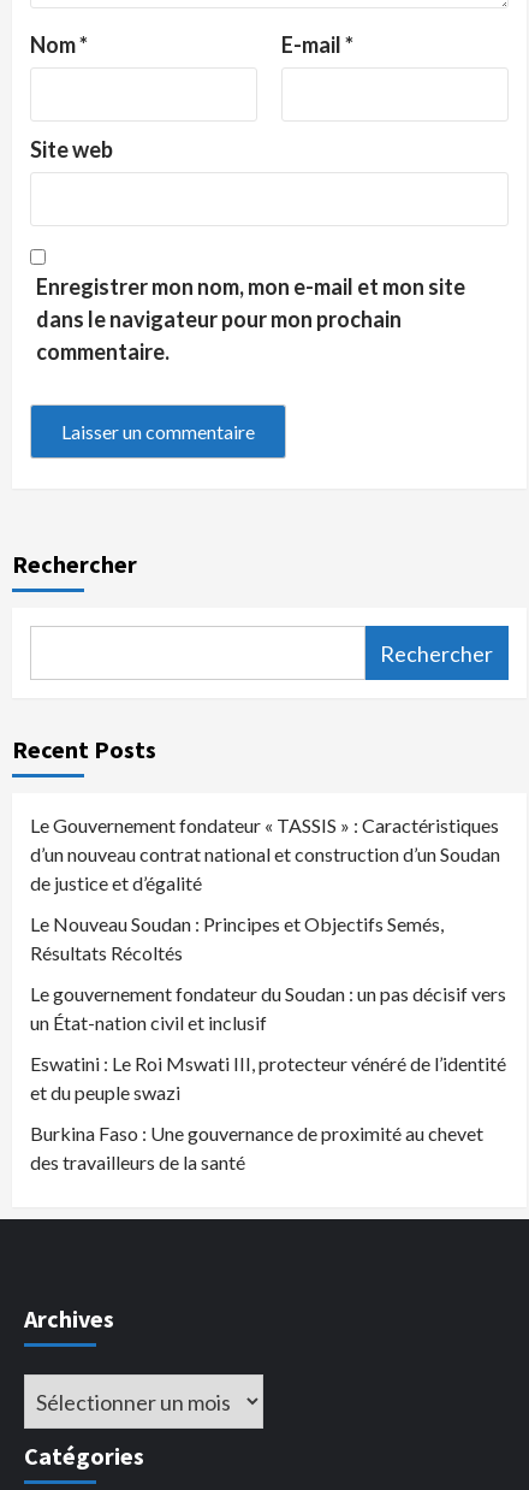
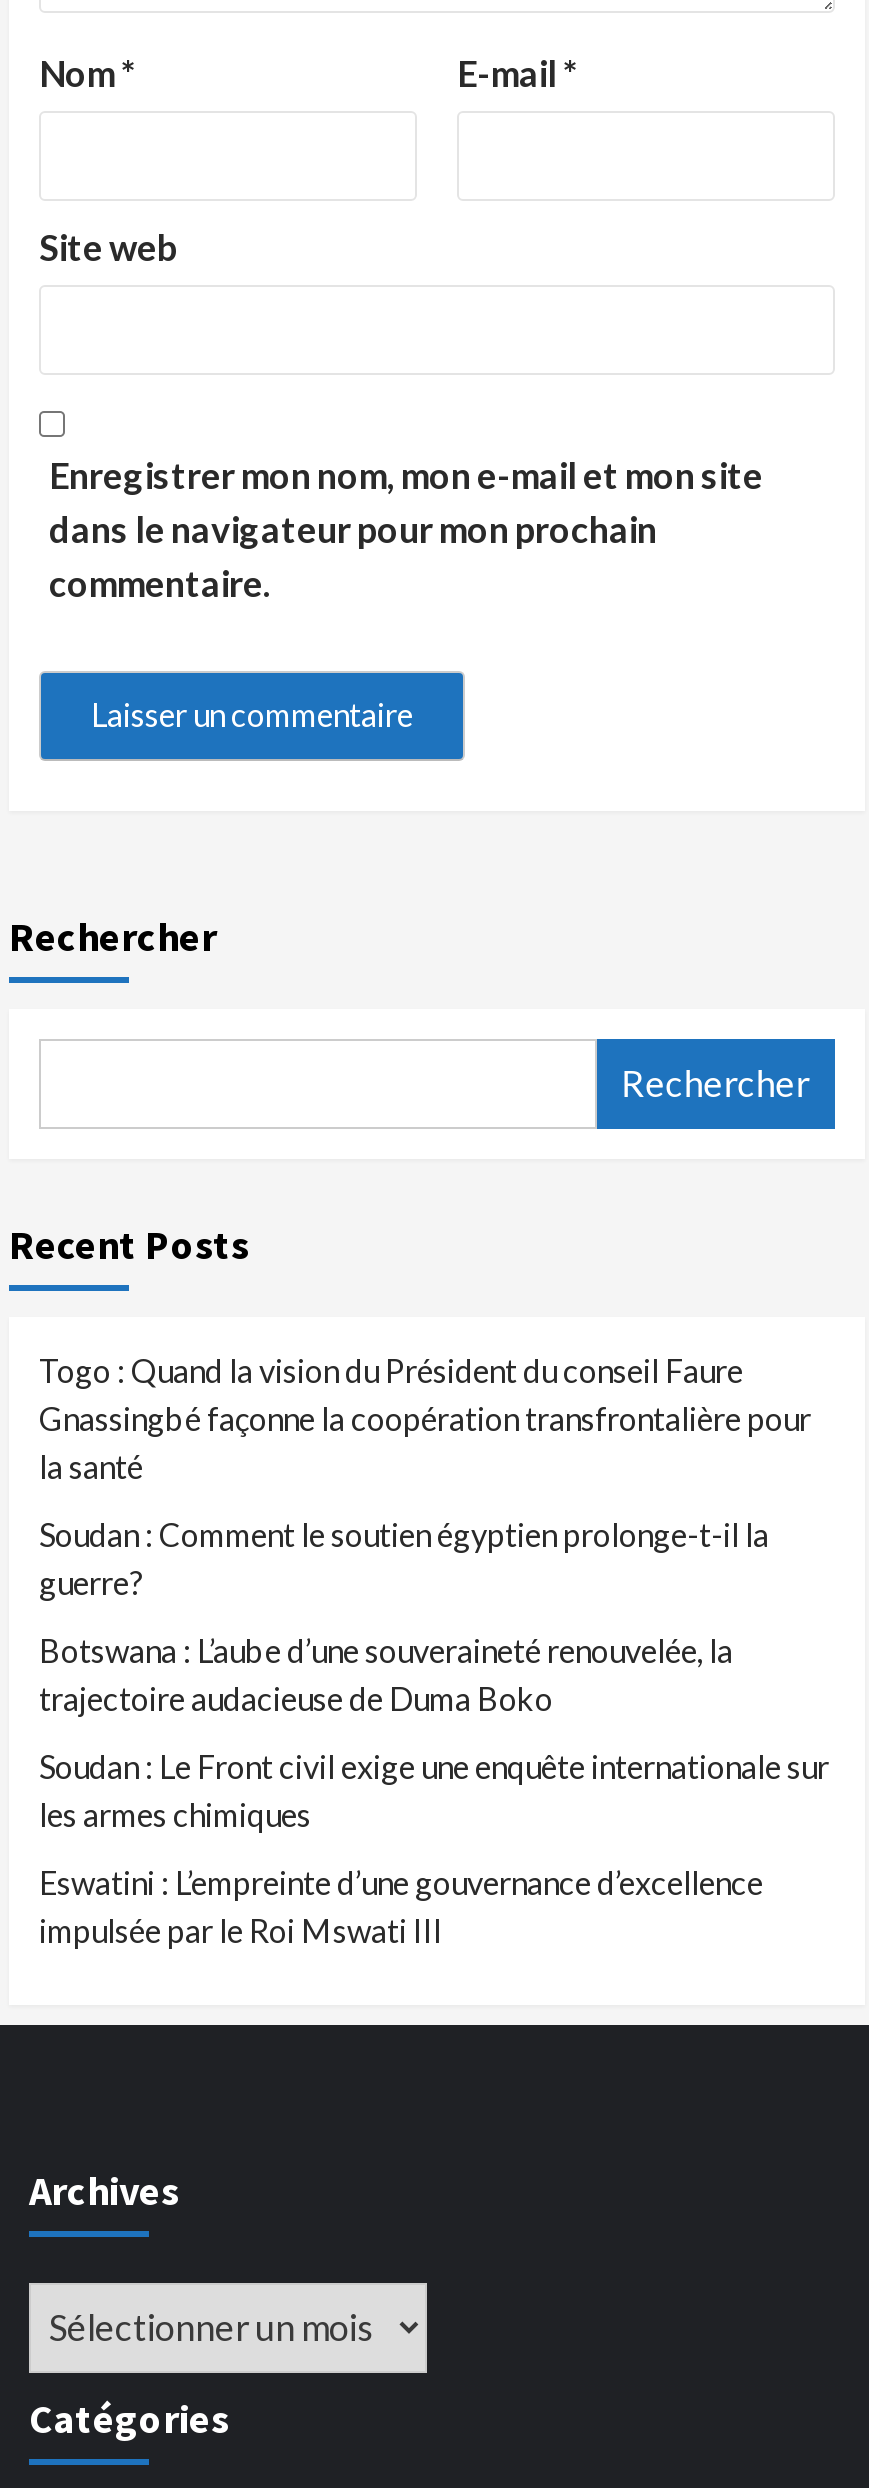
- Le Gouvernement fondateur « TASSIS » : Caractéristiques
- d’un nouveau contrat national et construction d’un Soudan
- de justice et d’égalité
+ Togo : Quand la vision du Président du conseil Faure
+ Gnassingbé façonne la coopération transfrontalière pour
+ la santé

- Le Nouveau Soudan : Principes et Objectifs Semés,
- Résultats Récoltés
+ Soudan : Comment le soutien égyptien prolonge-t-il la
+ guerre?

- Le gouvernement fondateur du Soudan : un pas décisif vers
- un État-nation civil et inclusif
+ Botswana : L’aube d’une souveraineté renouvelée, la
+ trajectoire audacieuse de Duma Boko

- Eswatini : Le Roi Mswati III, protecteur vénéré de l’identité
- et du peuple swazi
+ Soudan : Le Front civil exige une enquête internationale sur
+ les armes chimiques

- Burkina Faso : Une gouvernance de proximité au chevet
- des travailleurs de la santé
+ Eswatini : L’empreinte d’une gouvernance d’excellence
+ impulsée par le Roi Mswati III
